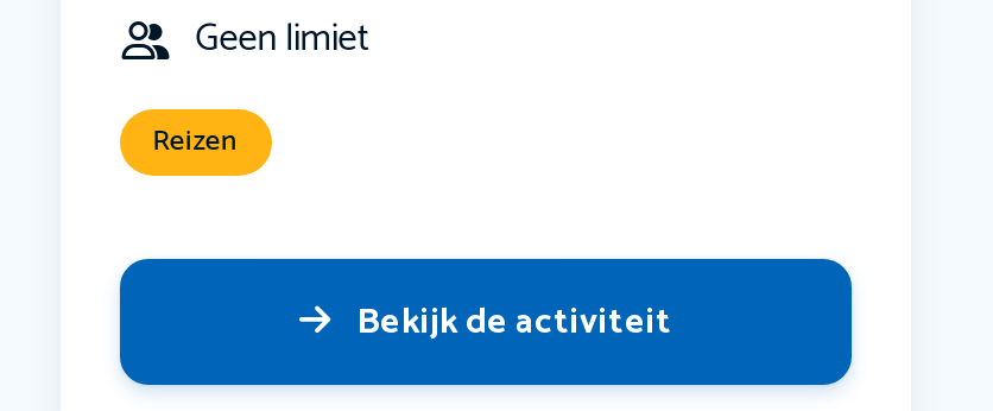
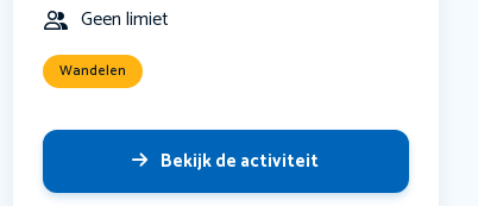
- Reizen
+ Wandelen
